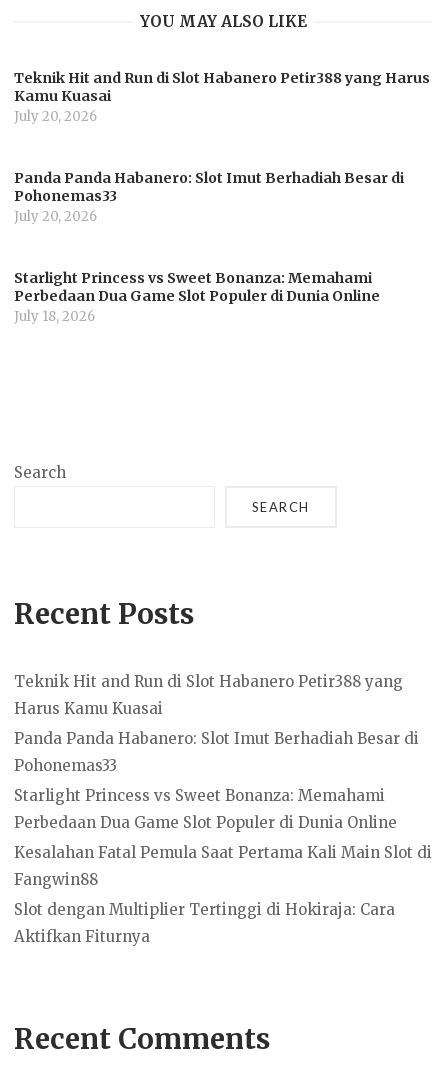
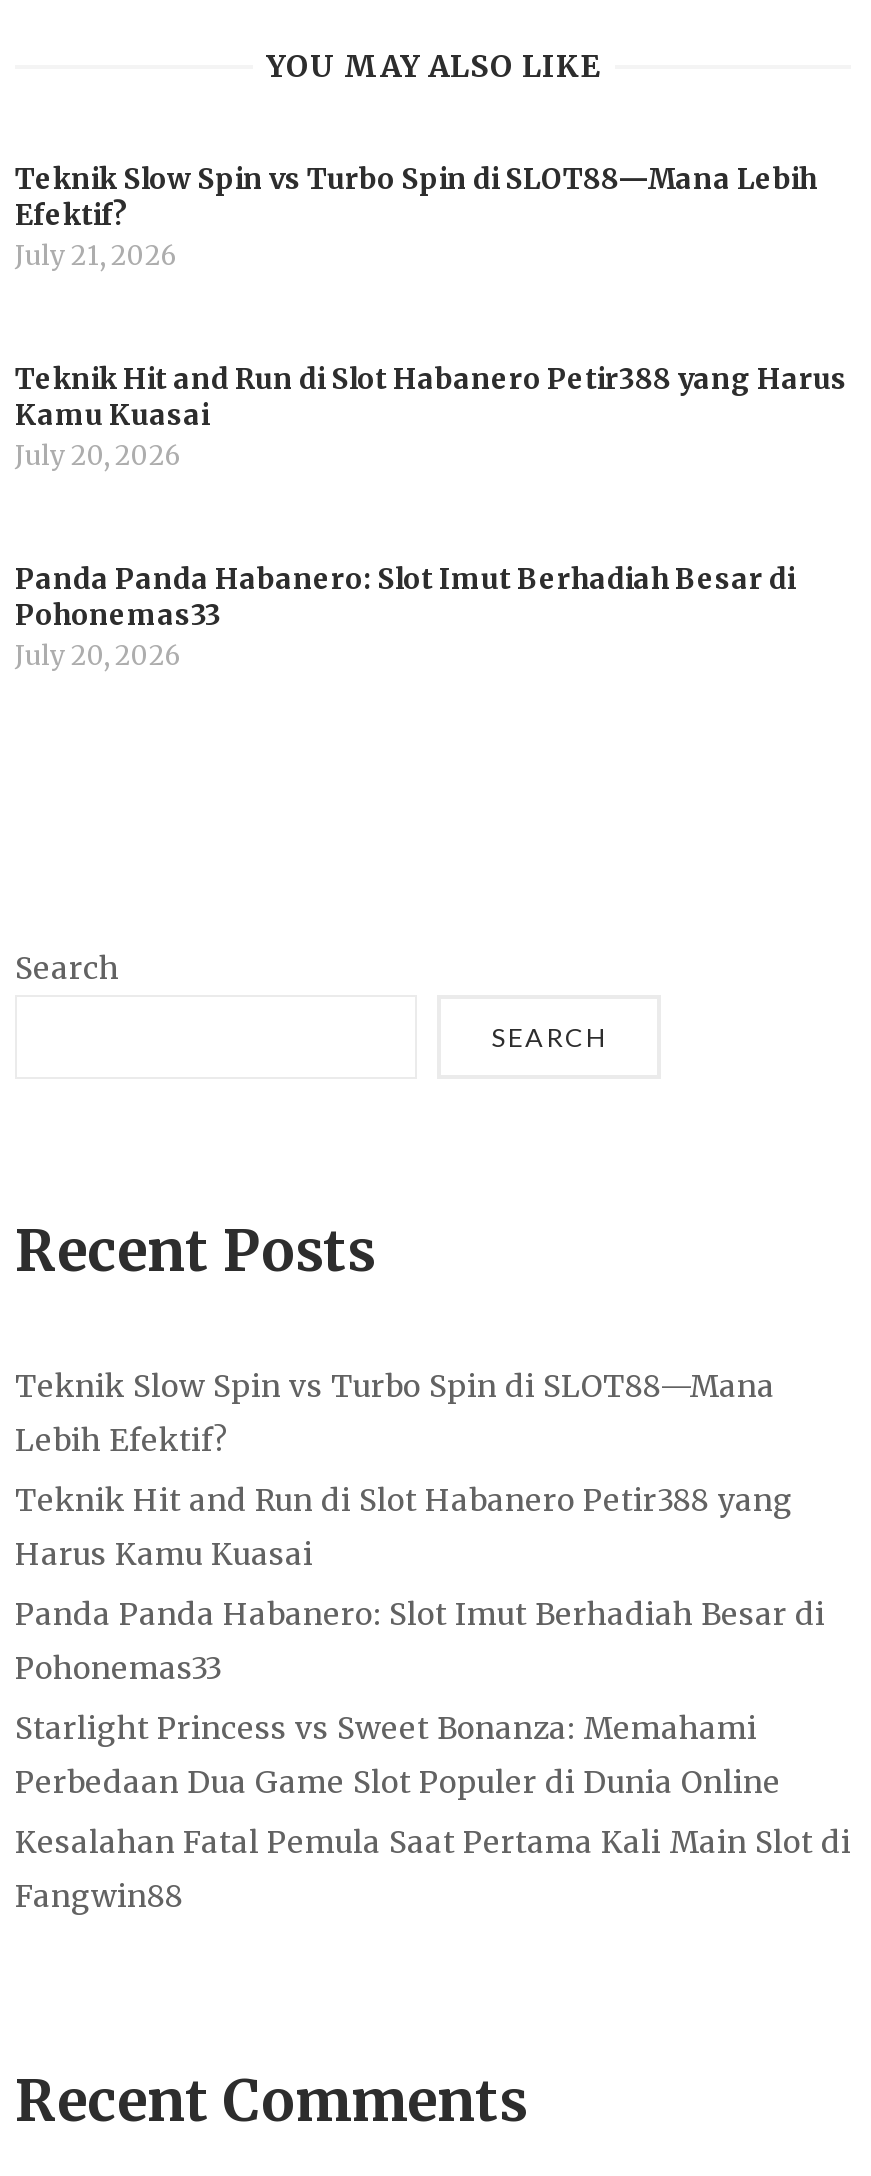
+ Teknik Slow Spin vs Turbo Spin di SLOT88—Mana Lebih
+ Efektif?
+ July 21, 2026

moved down: Teknik Hit and Run di Slot Habanero Petir388 yang Harus | Kamu Kuasai | July 20, 2026 | Panda Panda Habanero: Slot Imut Berhadiah Besar di | Pohonemas33 | July 20, 2026

- Starlight Princess vs Sweet Bonanza: Memahami
- Perbedaan Dua Game Slot Populer di Dunia Online
- July 18, 2026

+ Teknik Slow Spin vs Turbo Spin di SLOT88—Mana
+ Lebih Efektif?

moved down: Teknik Hit and Run di Slot Habanero Petir388 yang | Harus Kamu Kuasai | Panda Panda Habanero: Slot Imut Berhadiah Besar di | Pohonemas33 | Starlight Princess vs Sweet Bonanza: Memahami | Perbedaan Dua Game Slot Populer di Dunia Online | Kesalahan Fatal Pemula Saat Pertama Kali Main Slot di | Fangwin88

- Slot dengan Multiplier Tertinggi di Hokiraja: Cara
- Aktifkan Fiturnya
